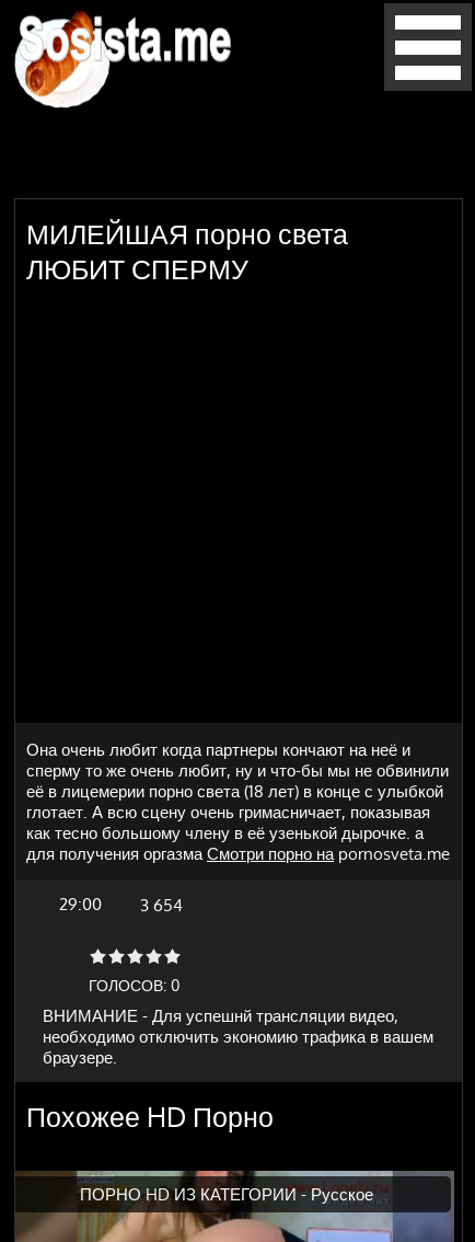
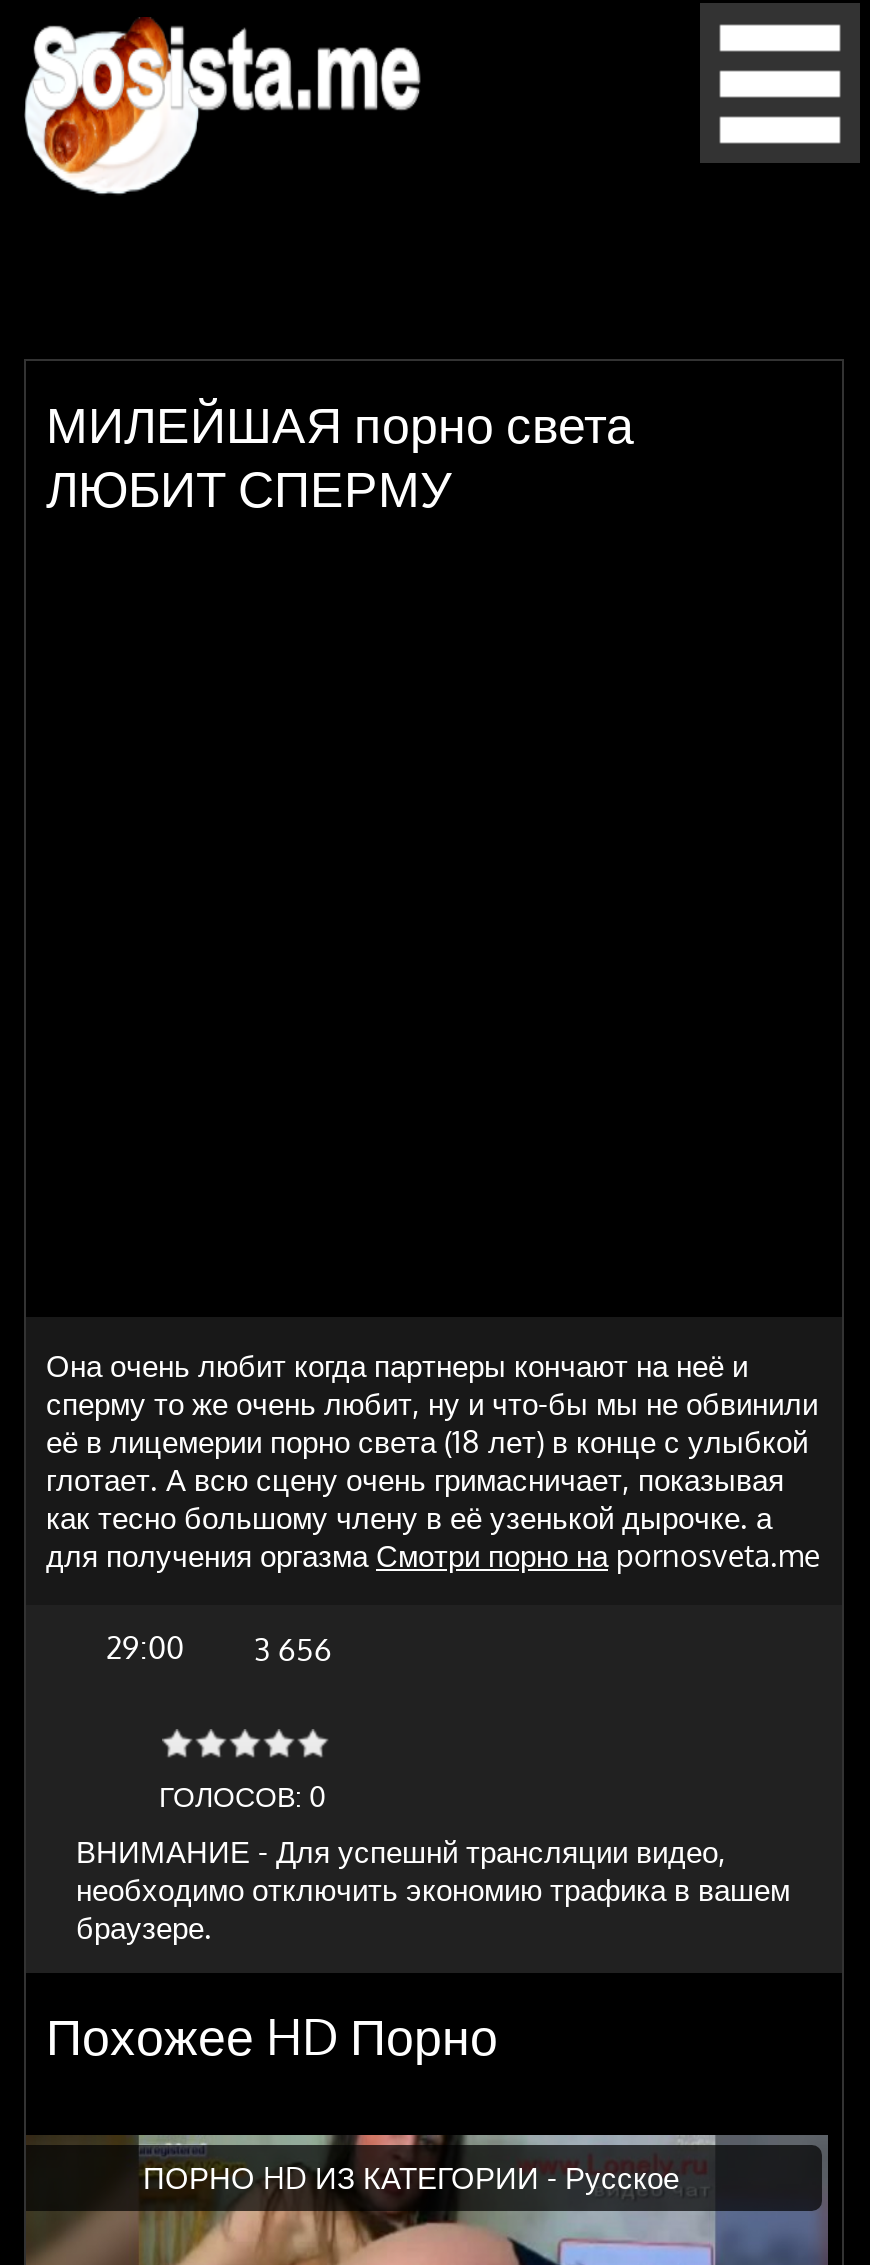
- 29:00 3 654
+ 29:00 3 656
